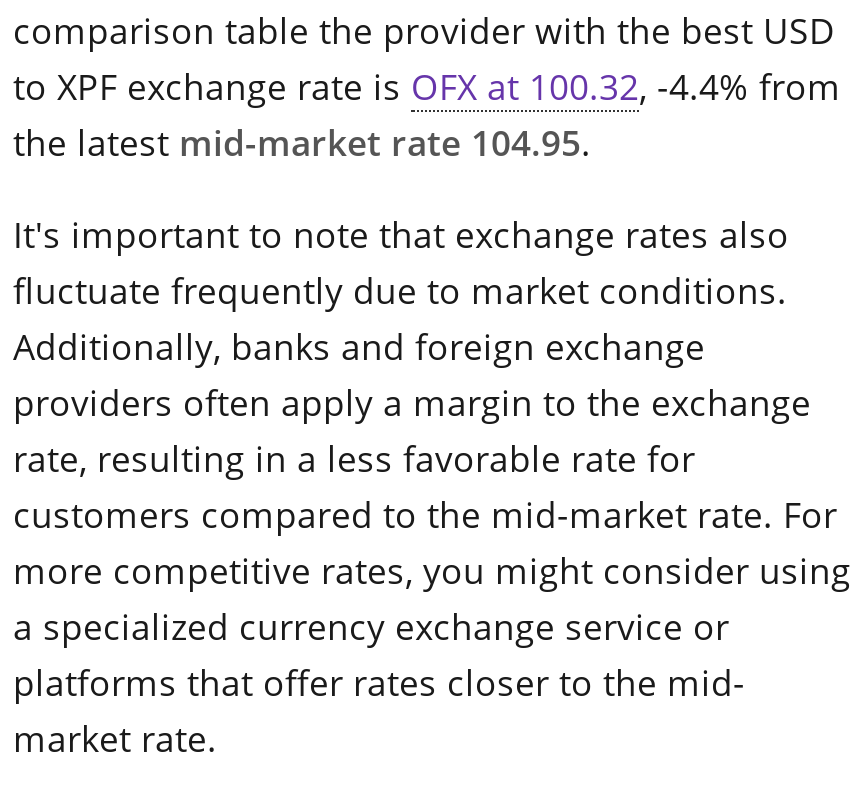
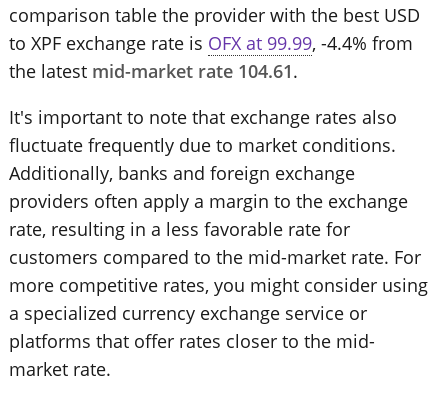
- to XPF exchange rate is OFX at 100.32, -4.4% from
+ to XPF exchange rate is OFX at 99.99, -4.4% from

- the latest mid-market rate 104.95.
+ the latest mid-market rate 104.61.
